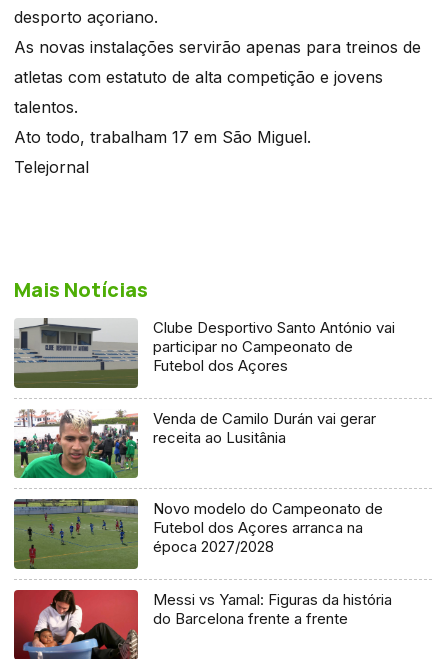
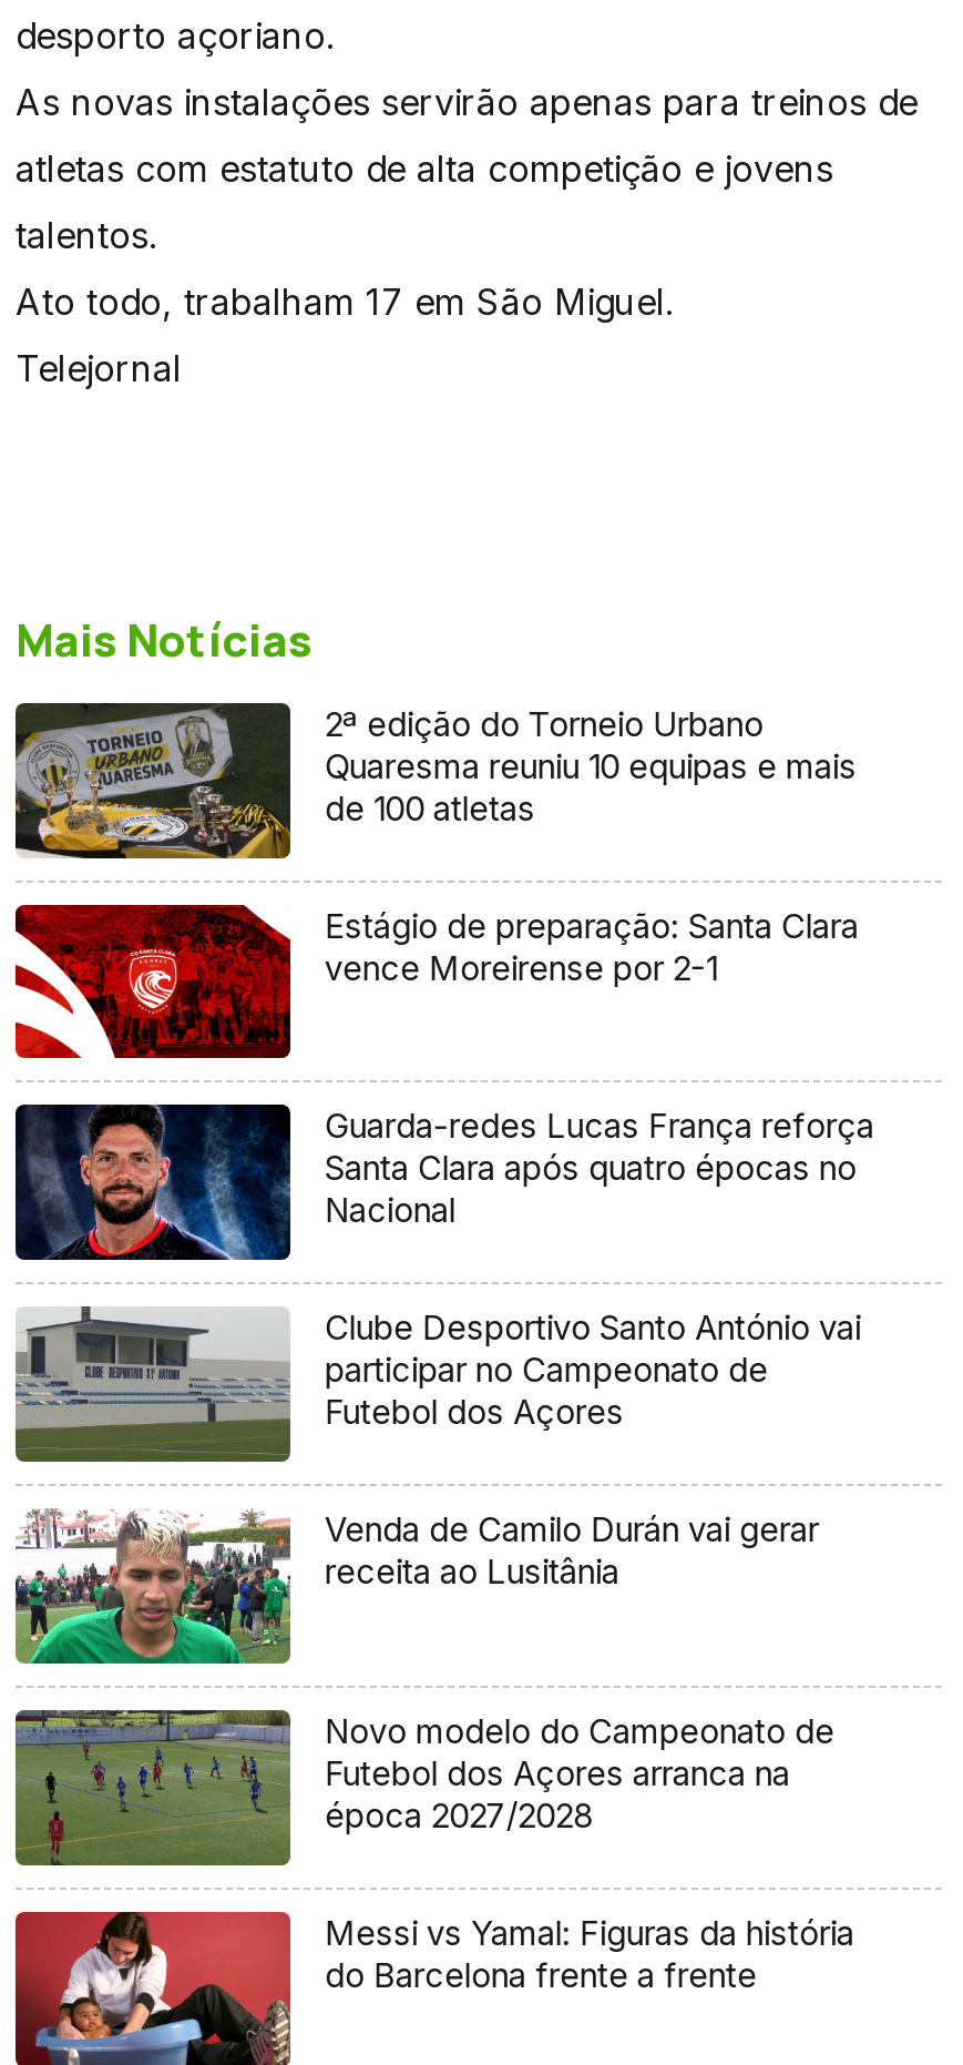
+ [image]
+ 2ª edição do Torneio Urbano
+ Quaresma reuniu 10 equipas e mais
+ de 100 atletas
+ Estágio de preparação: Santa Clara
+ vence Moreirense por 2-1

+ [image]
+ Guarda-redes Lucas França reforça
+ Santa Clara após quatro épocas no
+ Nacional

+ [image]
